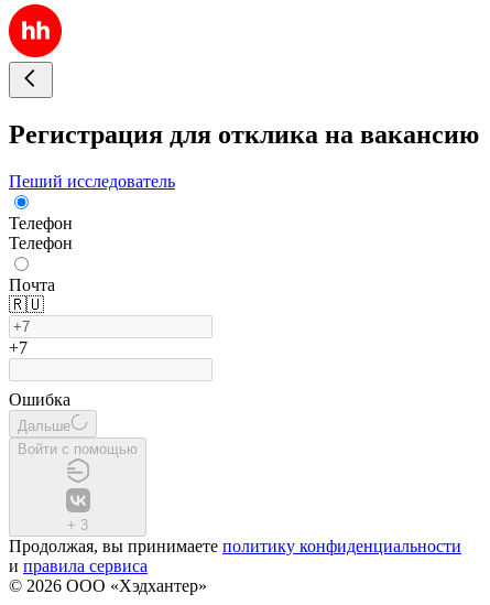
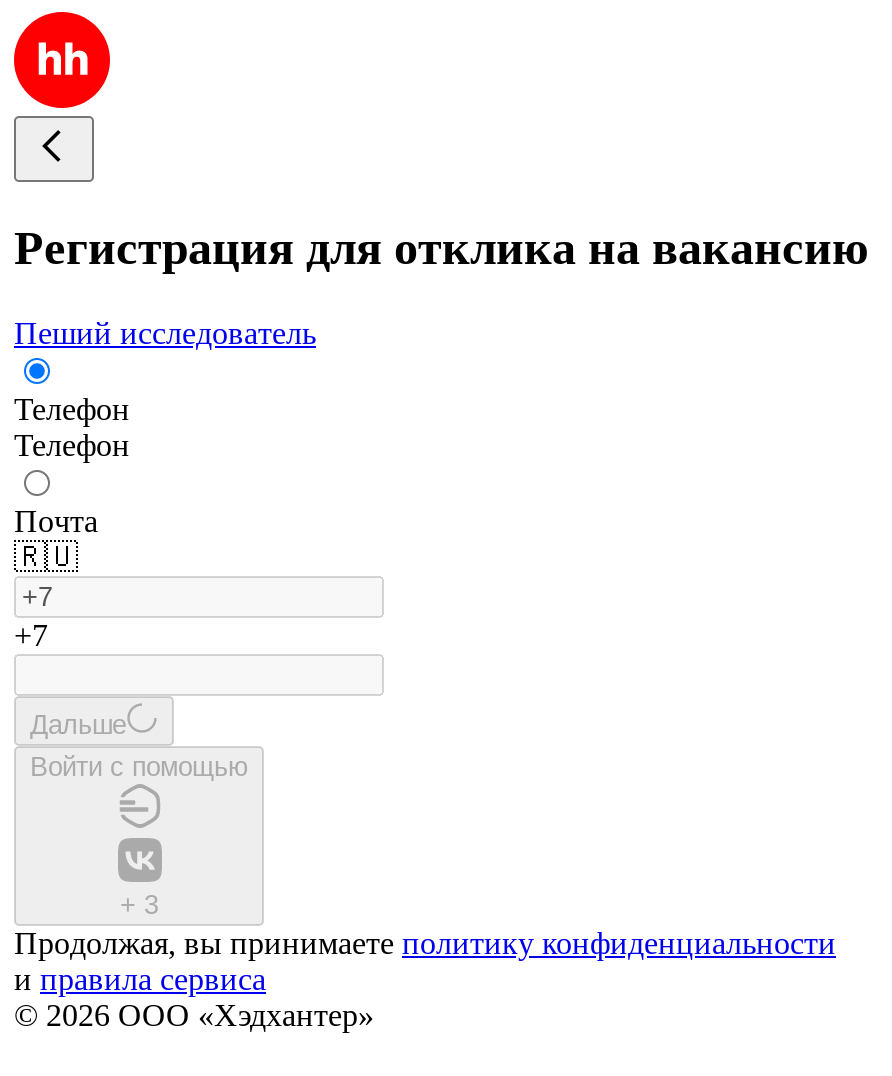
- Ошибка
